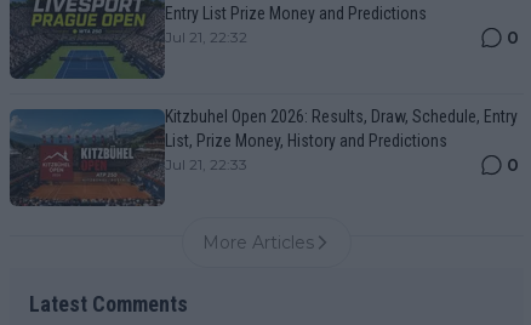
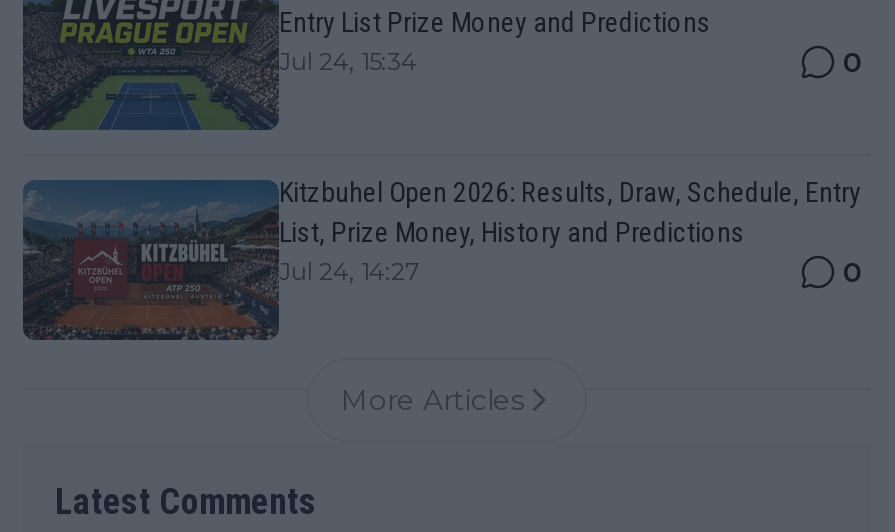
- Jul 21, 22:32
+ Jul 24, 15:34

- Jul 21, 22:33
+ Jul 24, 14:27
